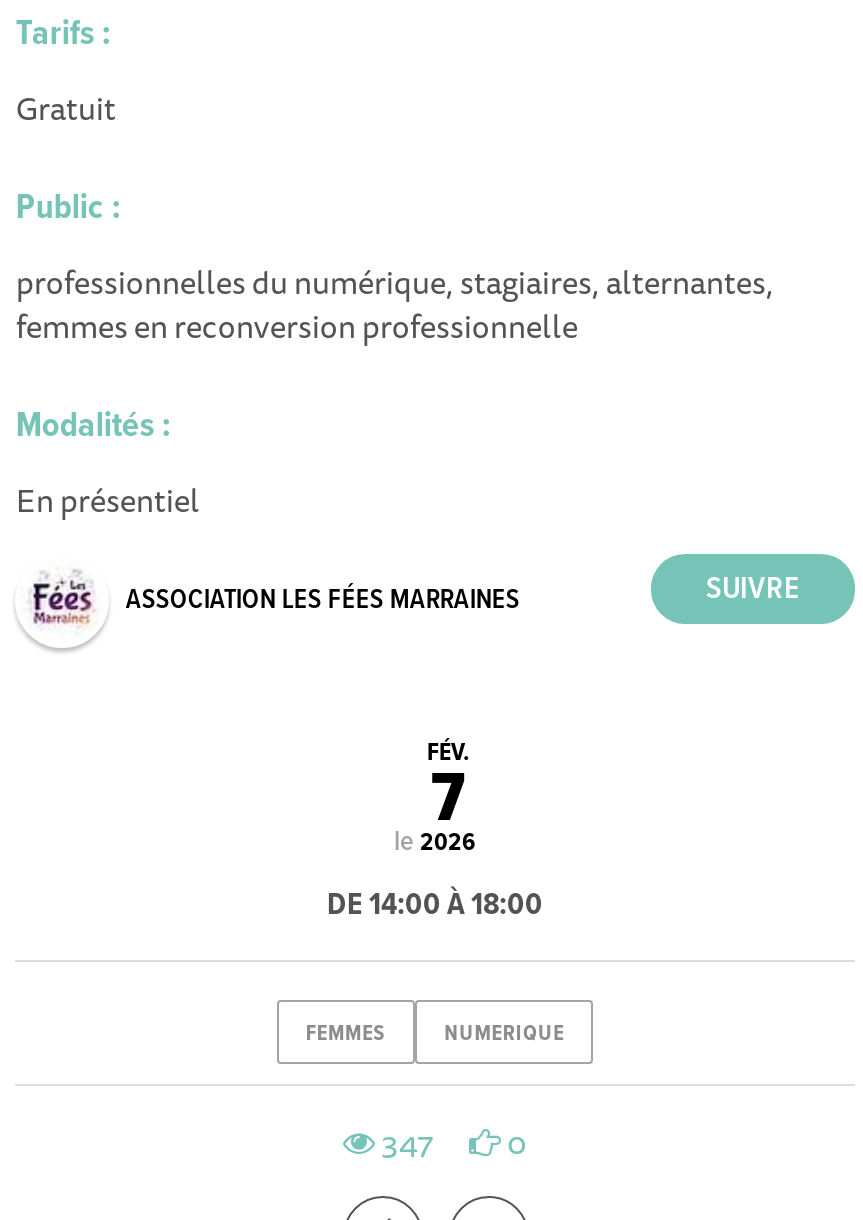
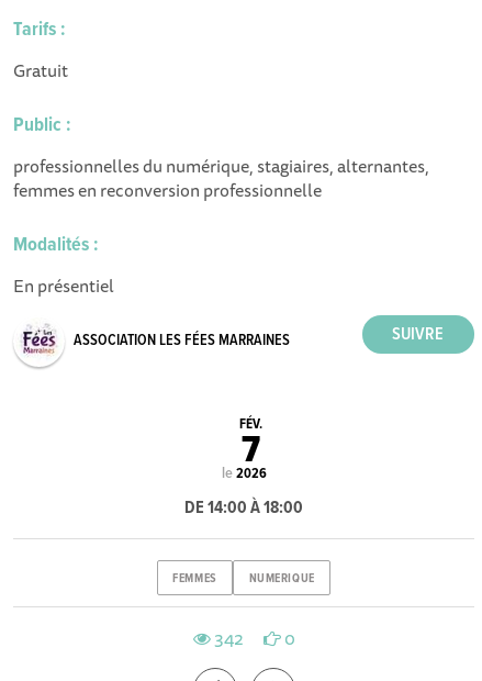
- 347
+ 342
